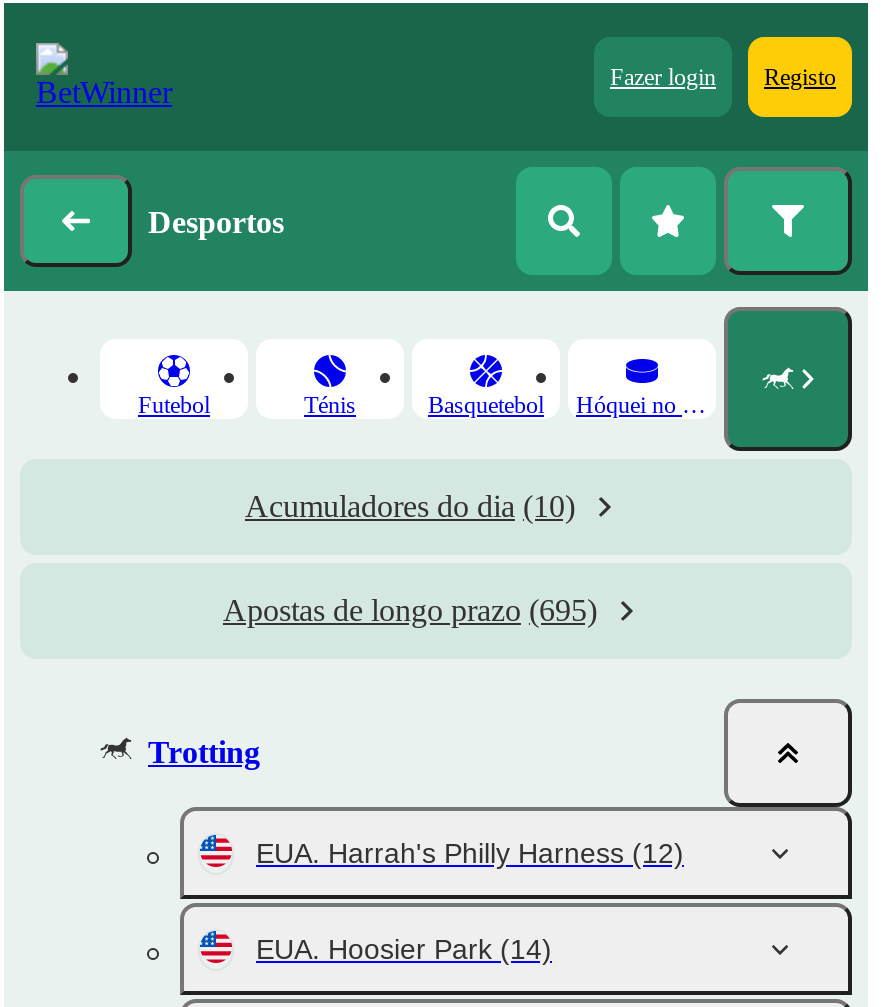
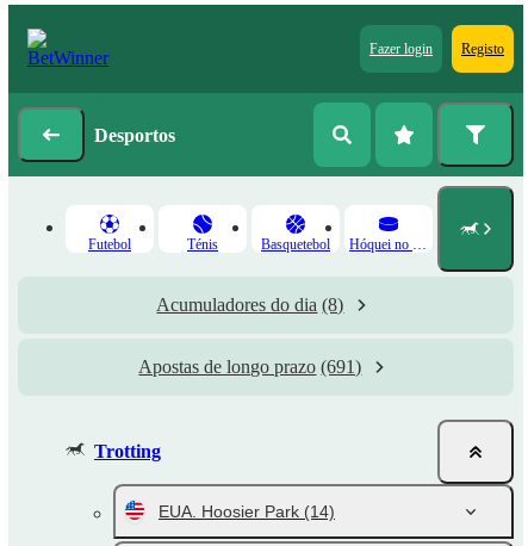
- Acumuladores do dia (10)
+ Acumuladores do dia (8)

- Apostas de longo prazo (695)
+ Apostas de longo prazo (691)

- EUA. Harrah's Philly Harness (12)
